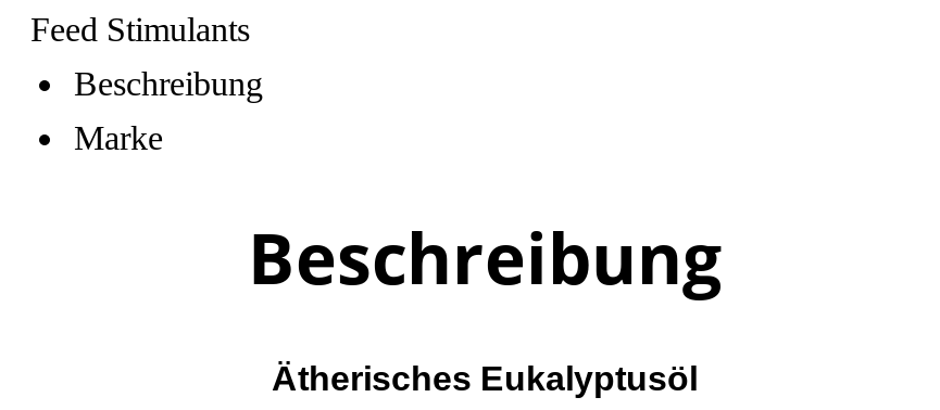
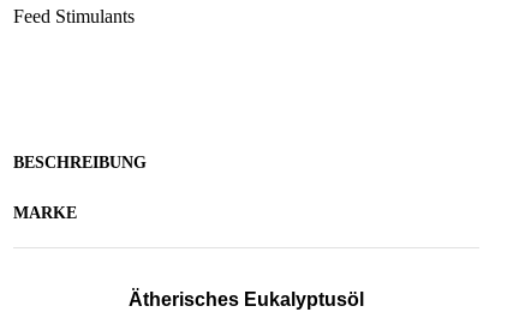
- Beschreibung
- Marke
- Beschreibung
+ BESCHREIBUNG
+ MARKE
